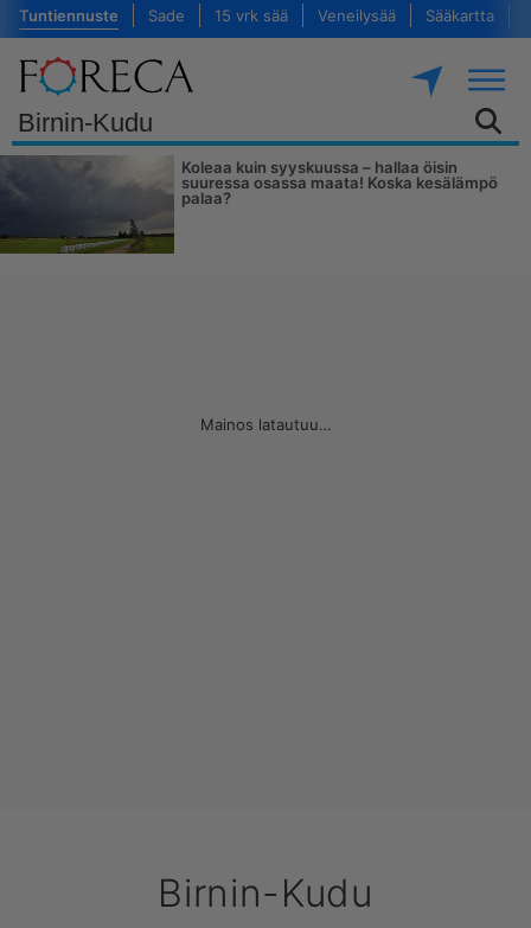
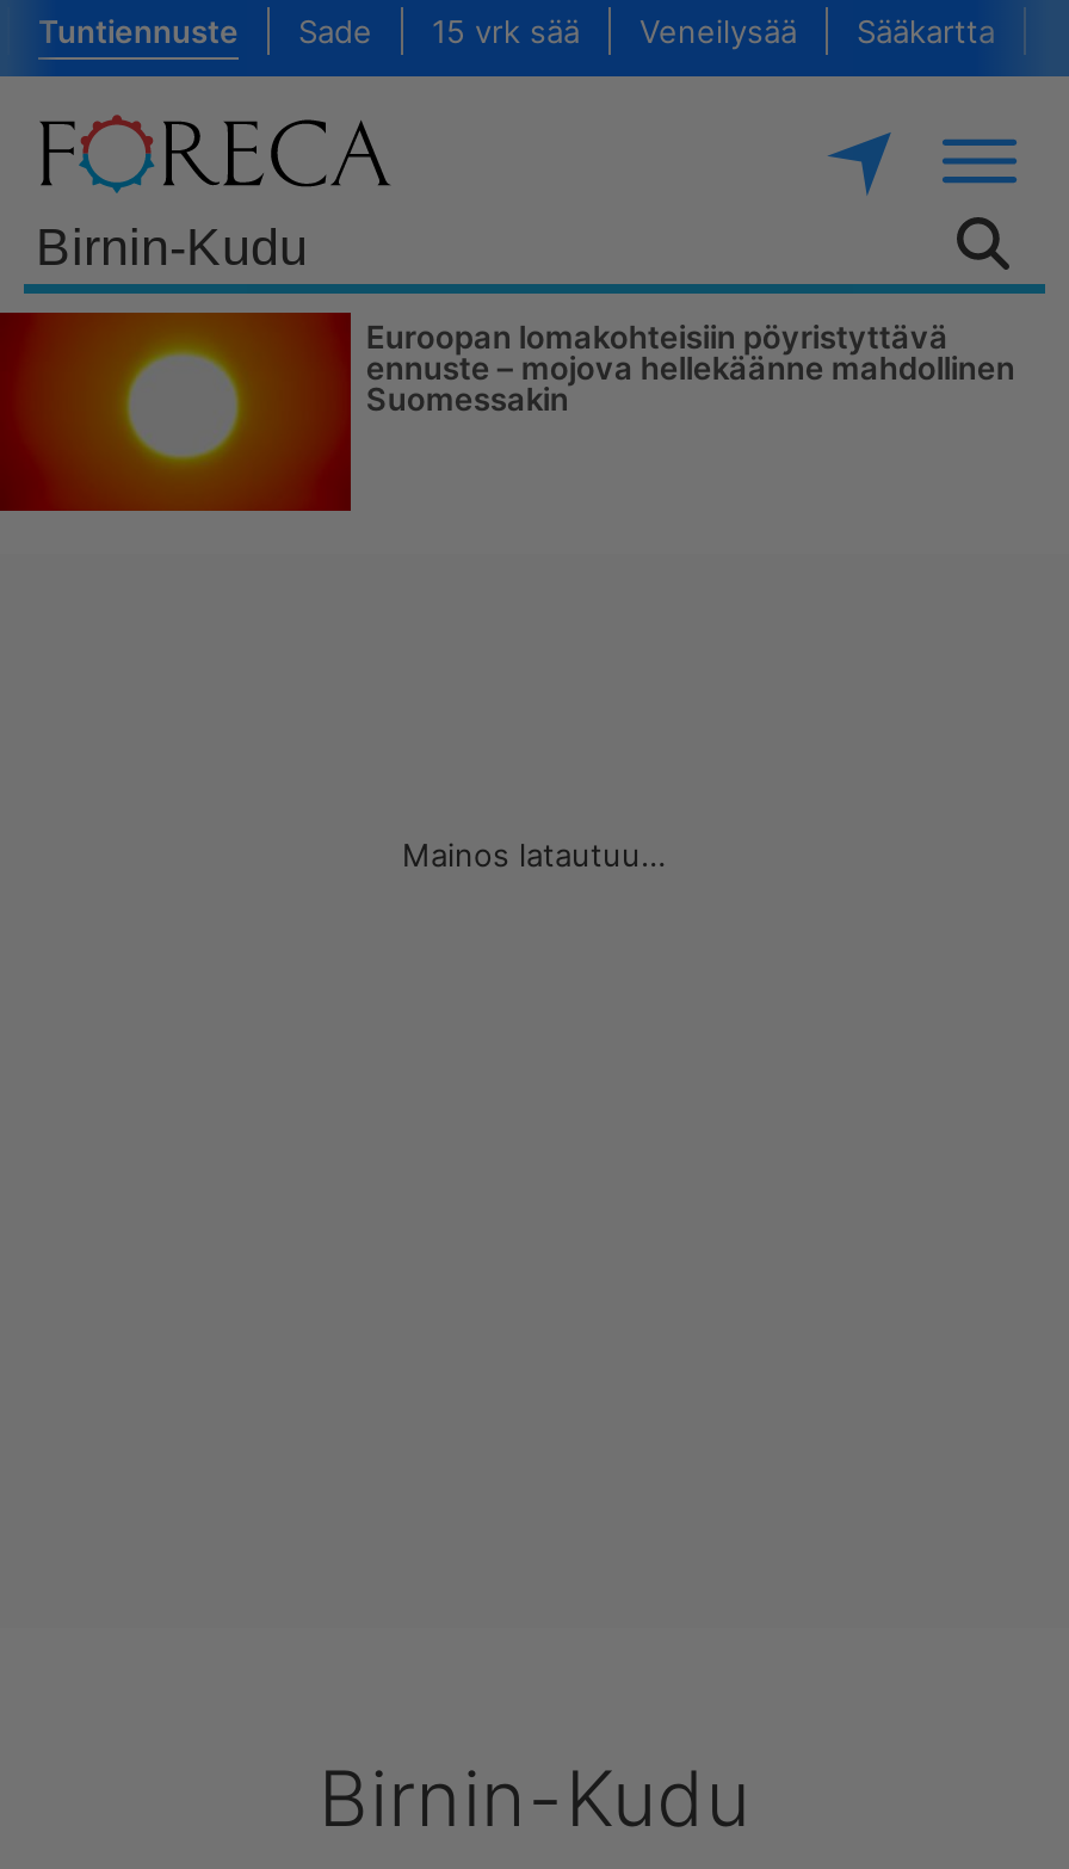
- [image]
- Koleaa kuin syyskuussa – hallaa öisin
- suuressa osassa maata! Koska kesälämpö
- palaa?
+ [image]
+ Euroopan lomakohteisiin pöyristyttävä
+ ennuste – mojova hellekäänne mahdollinen
+ Suomessakin
